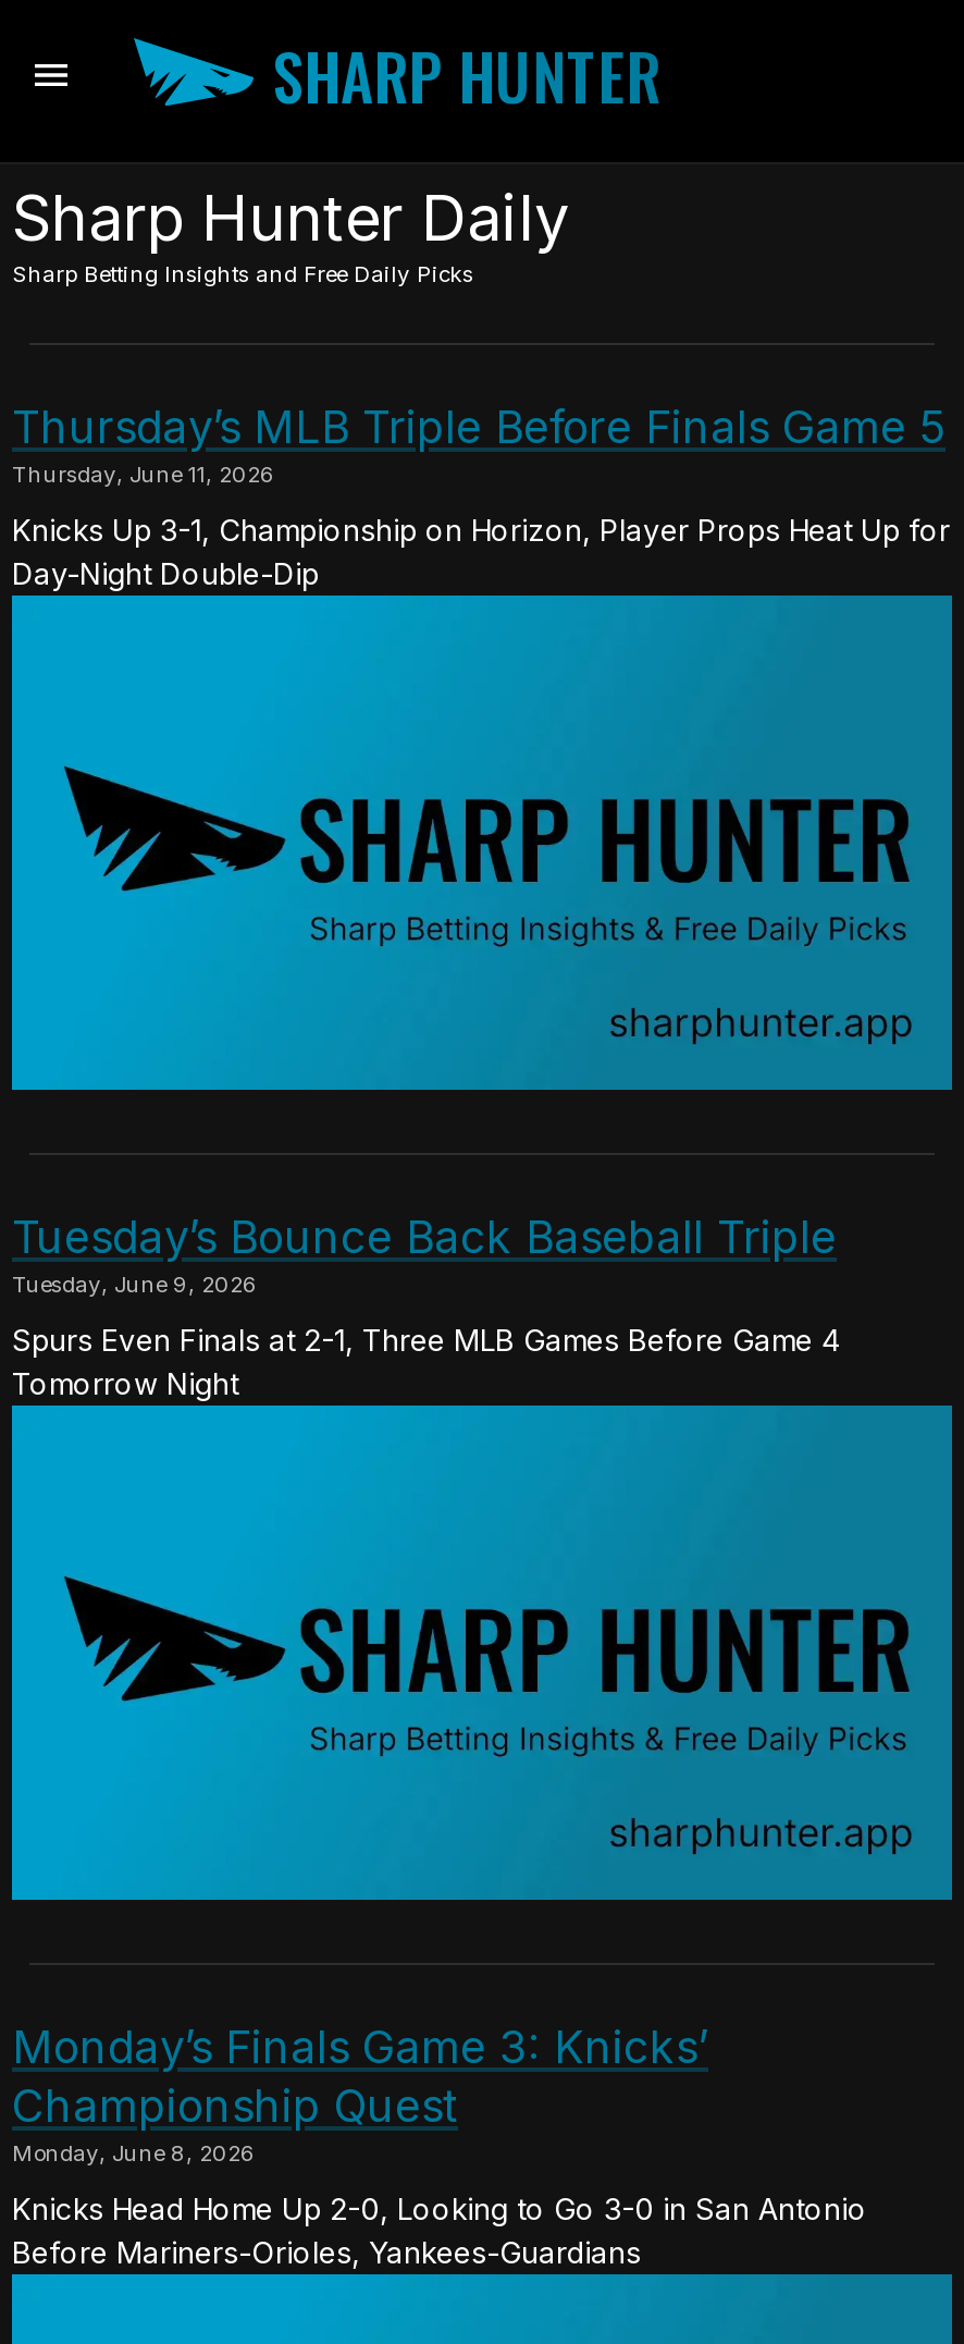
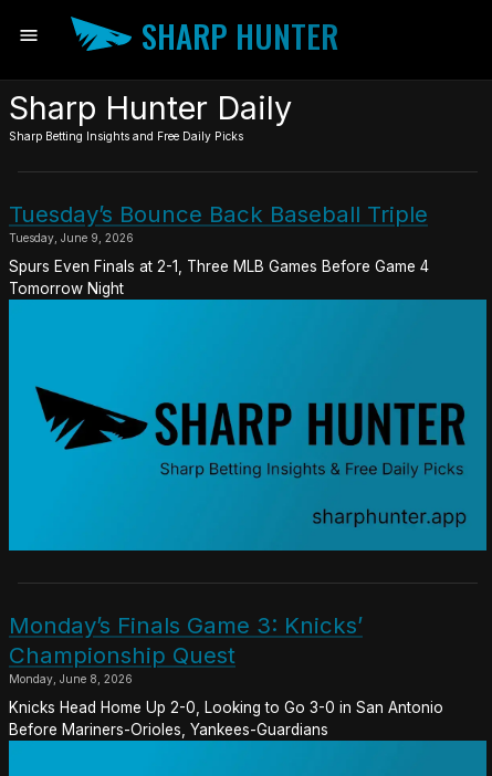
- Thursday’s MLB Triple Before Finals Game 5
- Thursday, June 11, 2026
- Knicks Up 3-1, Championship on Horizon, Player Props Heat Up for
- Day-Night Double-Dip
